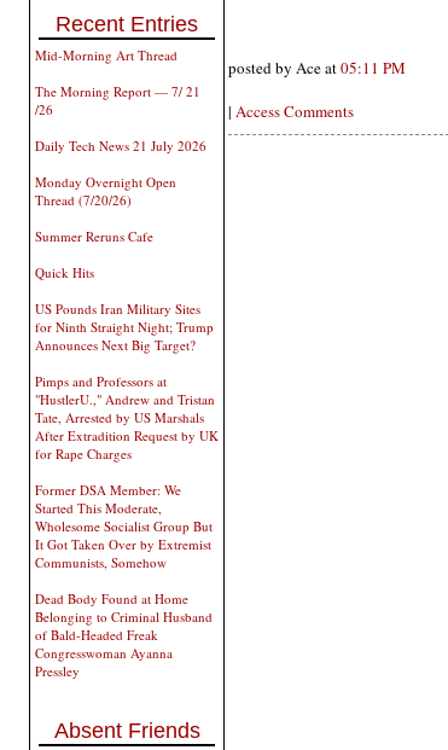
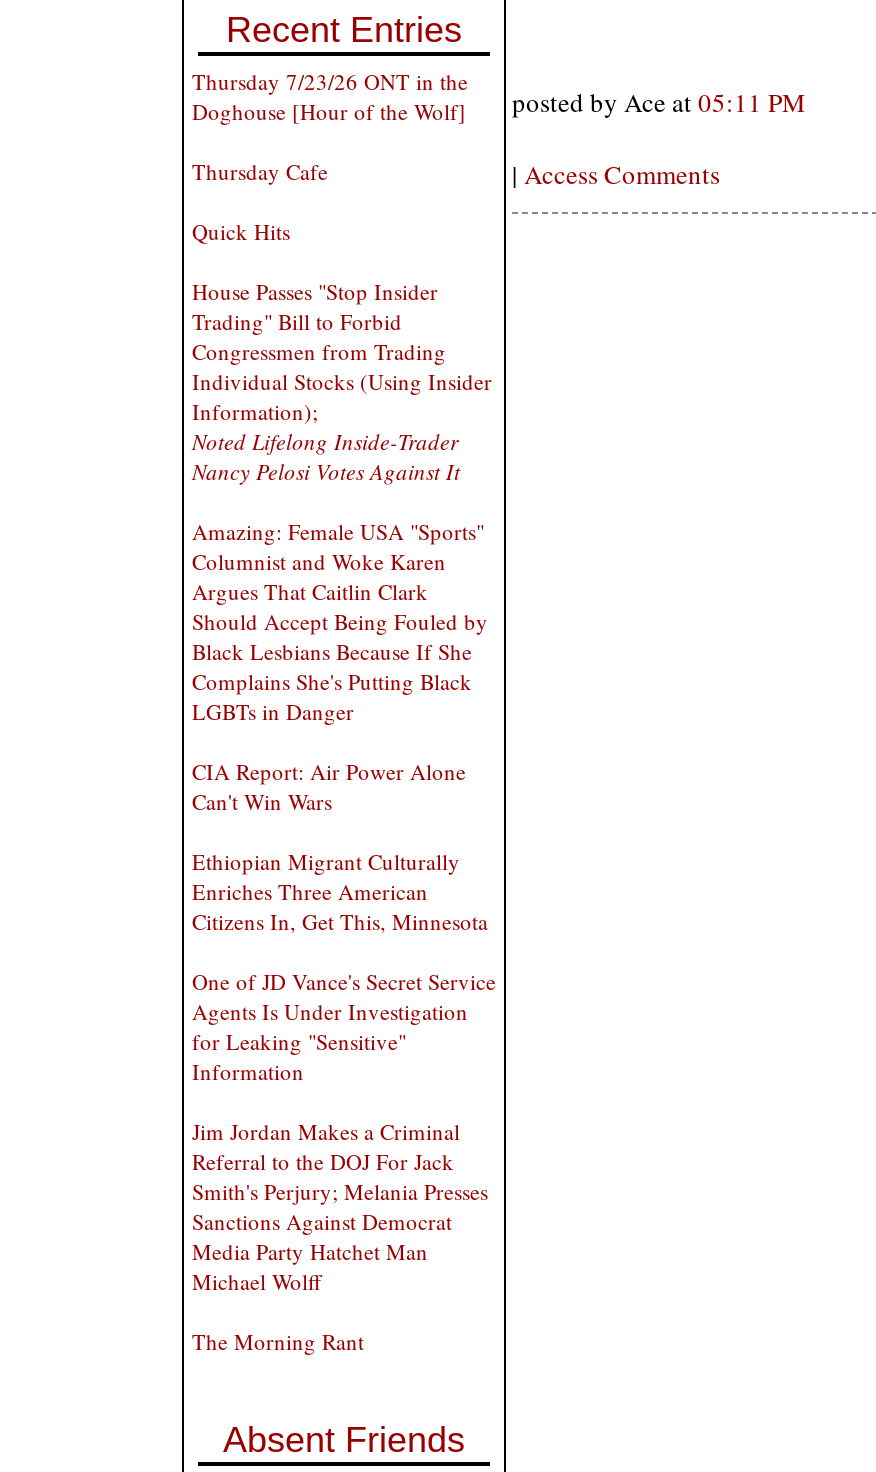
- Mid-Morning Art Thread
- The Morning Report — 7/ 21
- /26
- Daily Tech News 21 July 2026
- Monday Overnight Open
- Thread (7/20/26)
- Summer Reruns Cafe
+ Thursday 7/23/26 ONT in the
+ Doghouse [Hour of the Wolf]
+ Thursday Cafe

moved up: Quick Hits

- US Pounds Iran Military Sites
- for Ninth Straight Night; Trump
- Announces Next Big Target?
- Pimps and Professors at
- "HustlerU.," Andrew and Tristan
- Tate, Arrested by US Marshals
- After Extradition Request by UK
- for Rape Charges
- Former DSA Member: We
- Started This Moderate,
- Wholesome Socialist Group But
- It Got Taken Over by Extremist
- Communists, Somehow
- Dead Body Found at Home
- Belonging to Criminal Husband
- of Bald-Headed Freak
- Congresswoman Ayanna
- Pressley
+ House Passes "Stop Insider
+ Trading" Bill to Forbid
+ Congressmen from Trading
+ Individual Stocks (Using Insider
+ Information);
+ Noted Lifelong Inside-Trader
+ Nancy Pelosi Votes Against It
+ Amazing: Female USA "Sports"
+ Columnist and Woke Karen
+ Argues That Caitlin Clark
+ Should Accept Being Fouled by
+ Black Lesbians Because If She
+ Complains She's Putting Black
+ LGBTs in Danger
+ CIA Report: Air Power Alone
+ Can't Win Wars
+ Ethiopian Migrant Culturally
+ Enriches Three American
+ Citizens In, Get This, Minnesota
+ One of JD Vance's Secret Service
+ Agents Is Under Investigation
+ for Leaking "Sensitive"
+ Information
+ Jim Jordan Makes a Criminal
+ Referral to the DOJ For Jack
+ Smith's Perjury; Melania Presses
+ Sanctions Against Democrat
+ Media Party Hatchet Man
+ Michael Wolff
+ The Morning Rant
